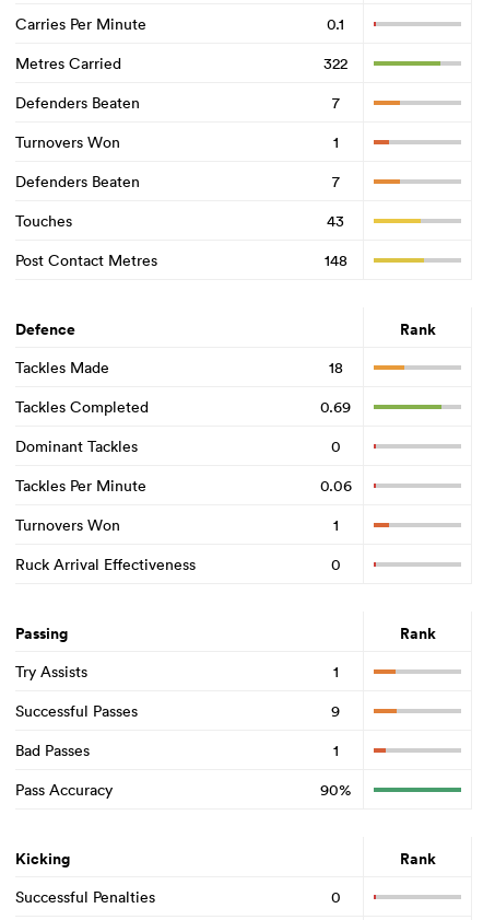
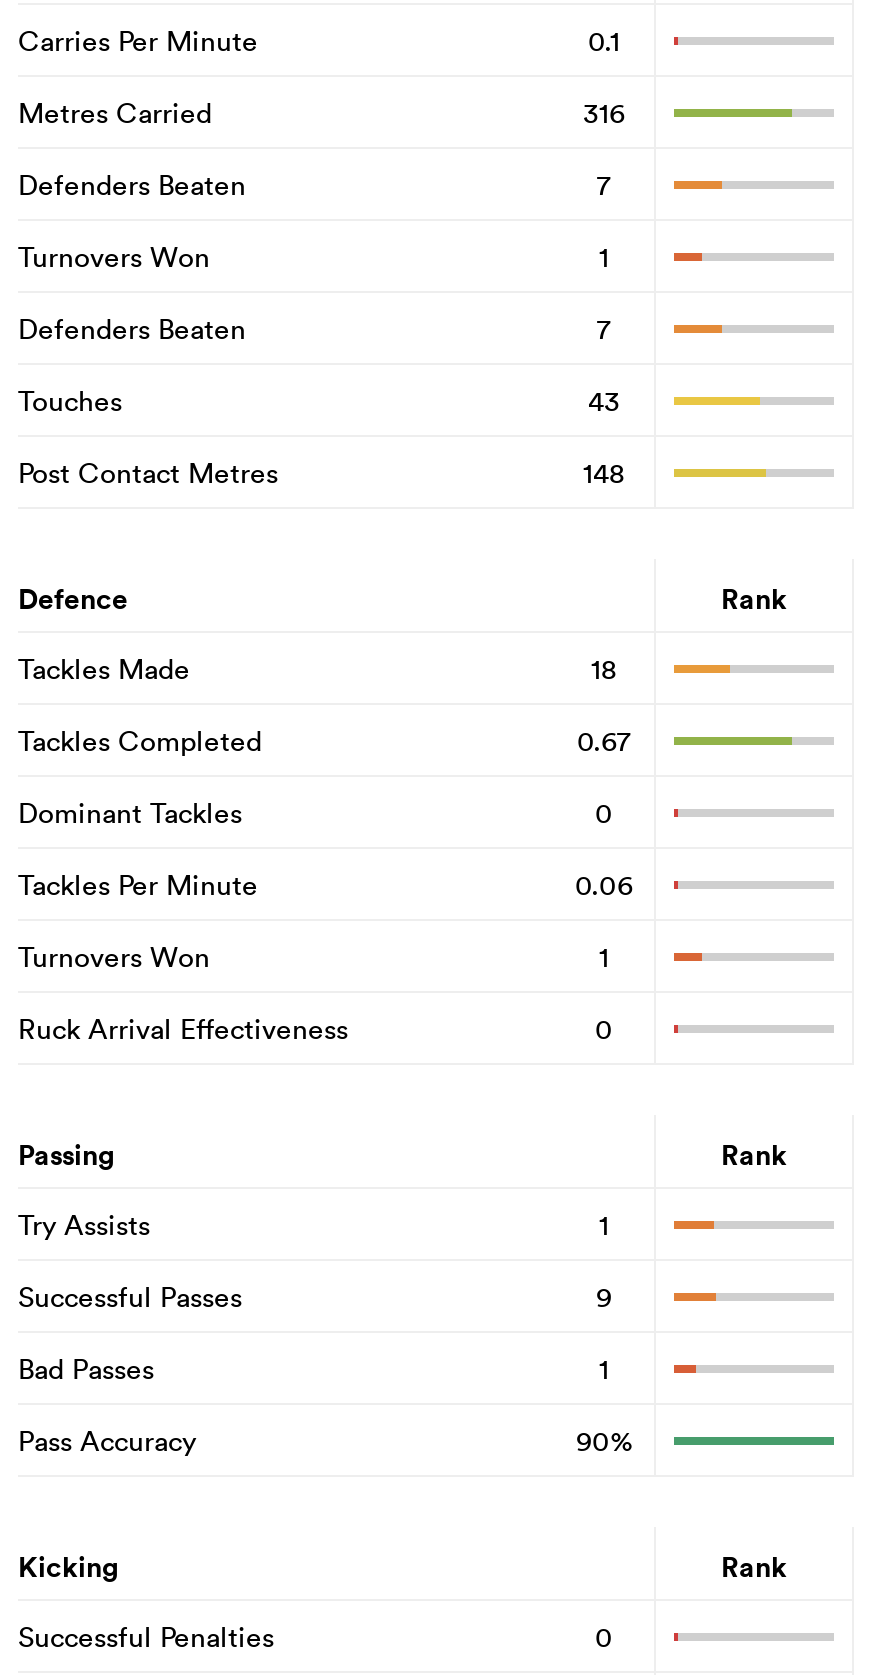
- 322
+ 316

- 0.69
+ 0.67
